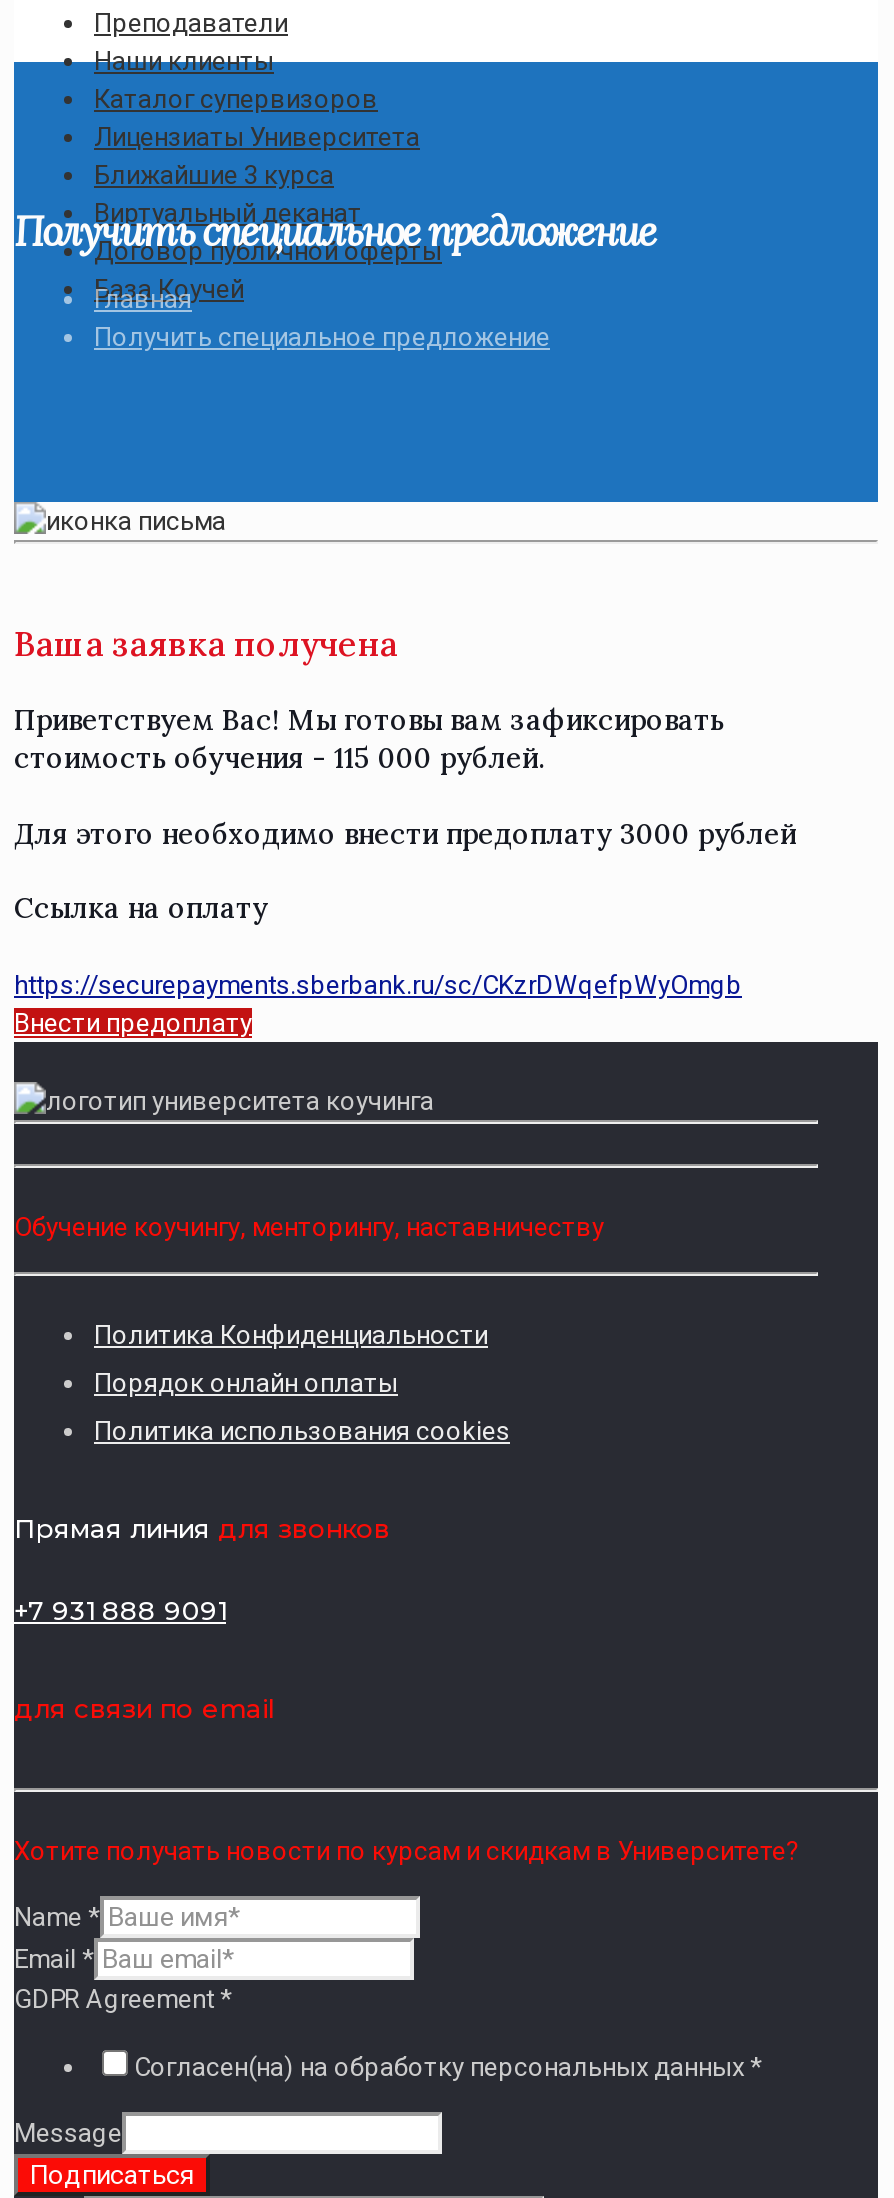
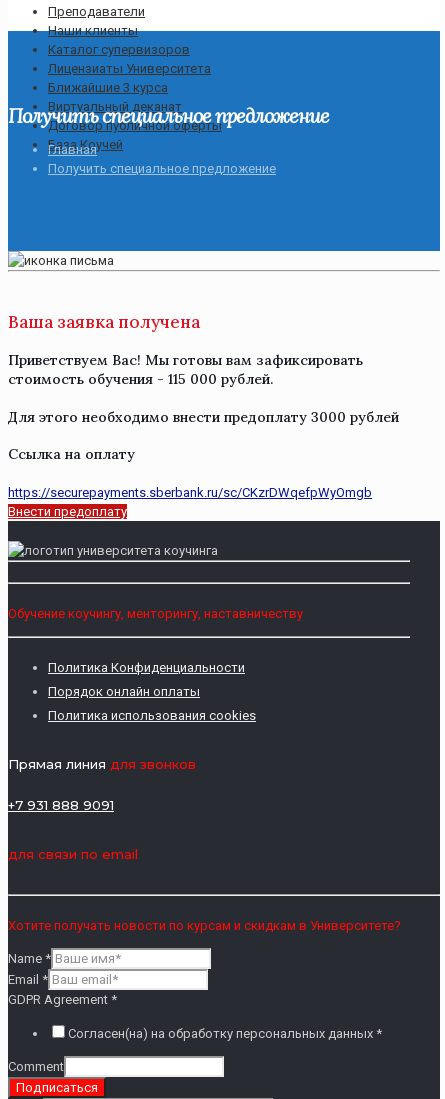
- Message
+ Comment
